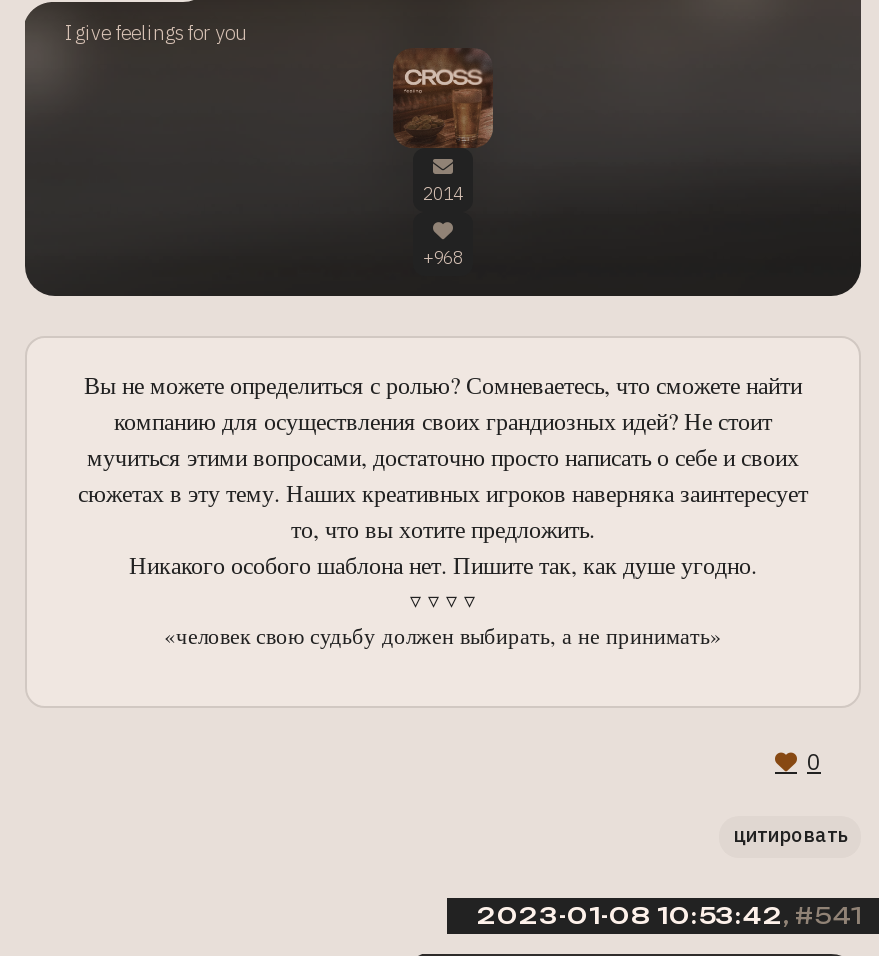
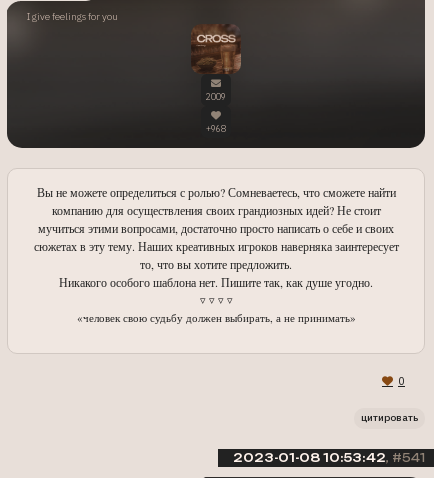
- 2014
+ 2009
